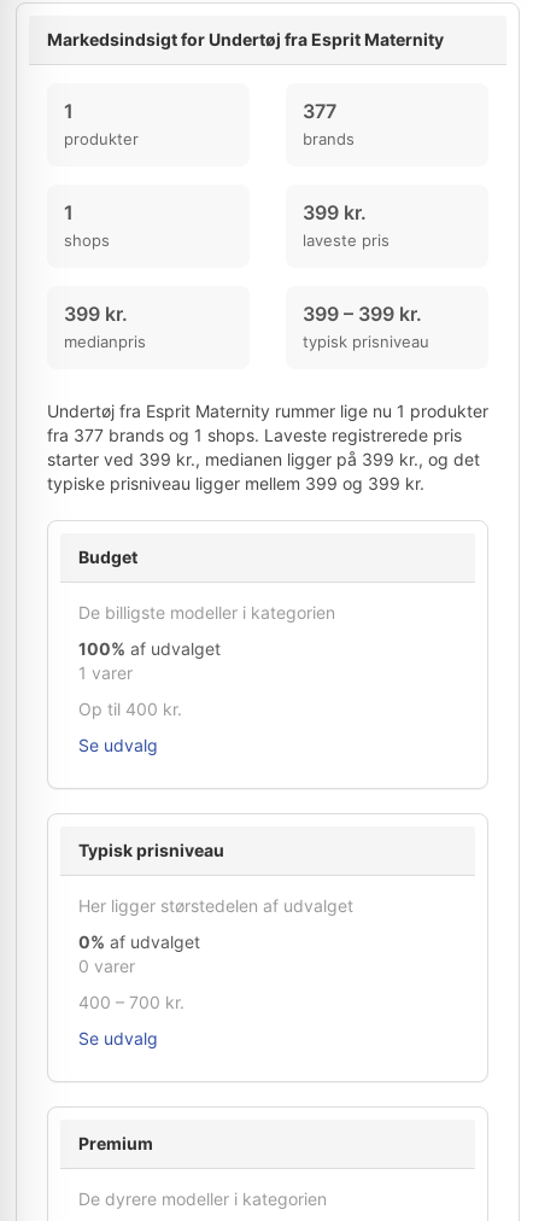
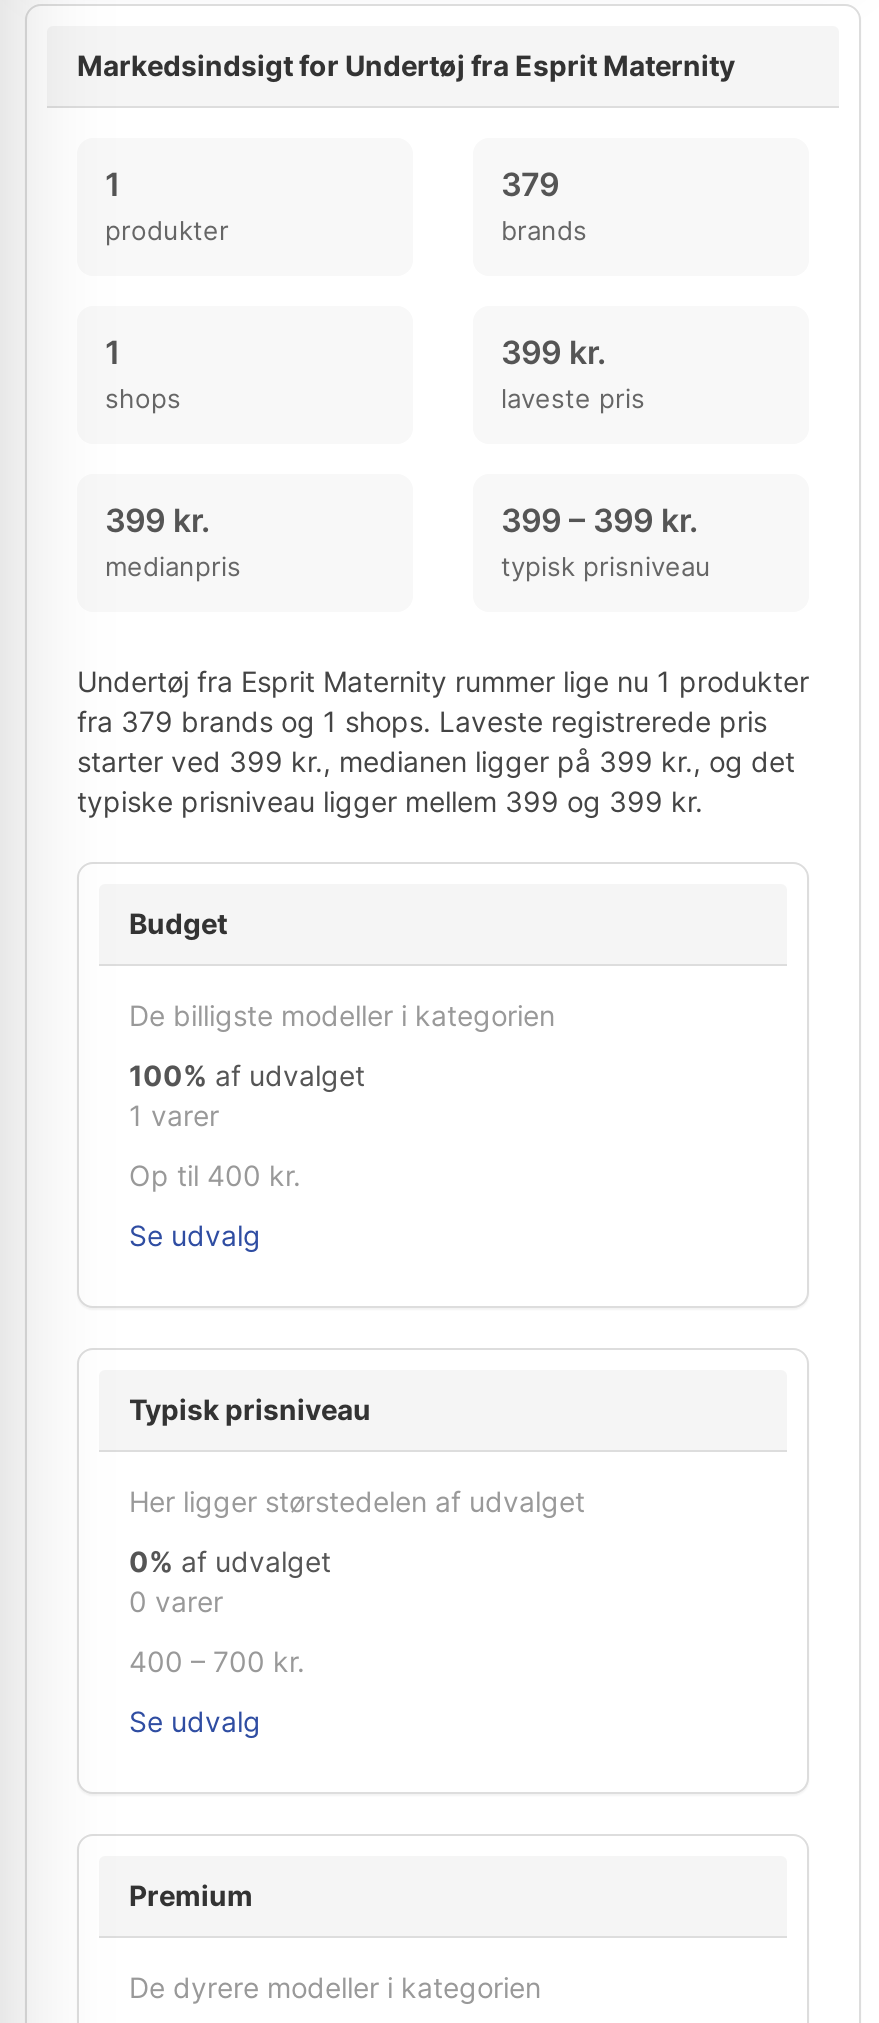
- 377
+ 379

- fra 377 brands og 1 shops. Laveste registrerede pris
+ fra 379 brands og 1 shops. Laveste registrerede pris
